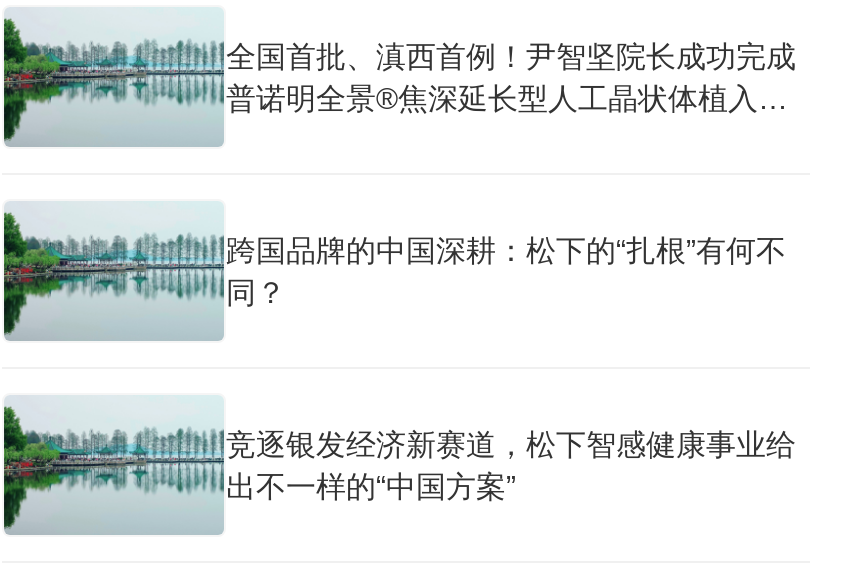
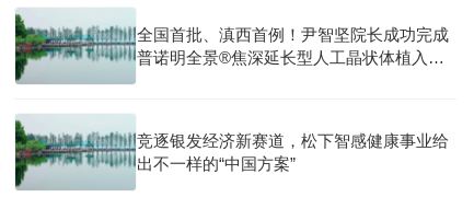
- 跨国品牌的中国深耕：松下的“扎根”有何不
- 同？
